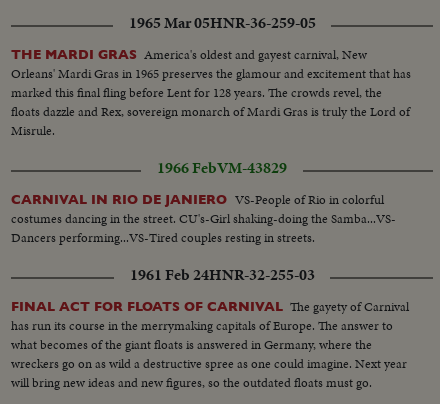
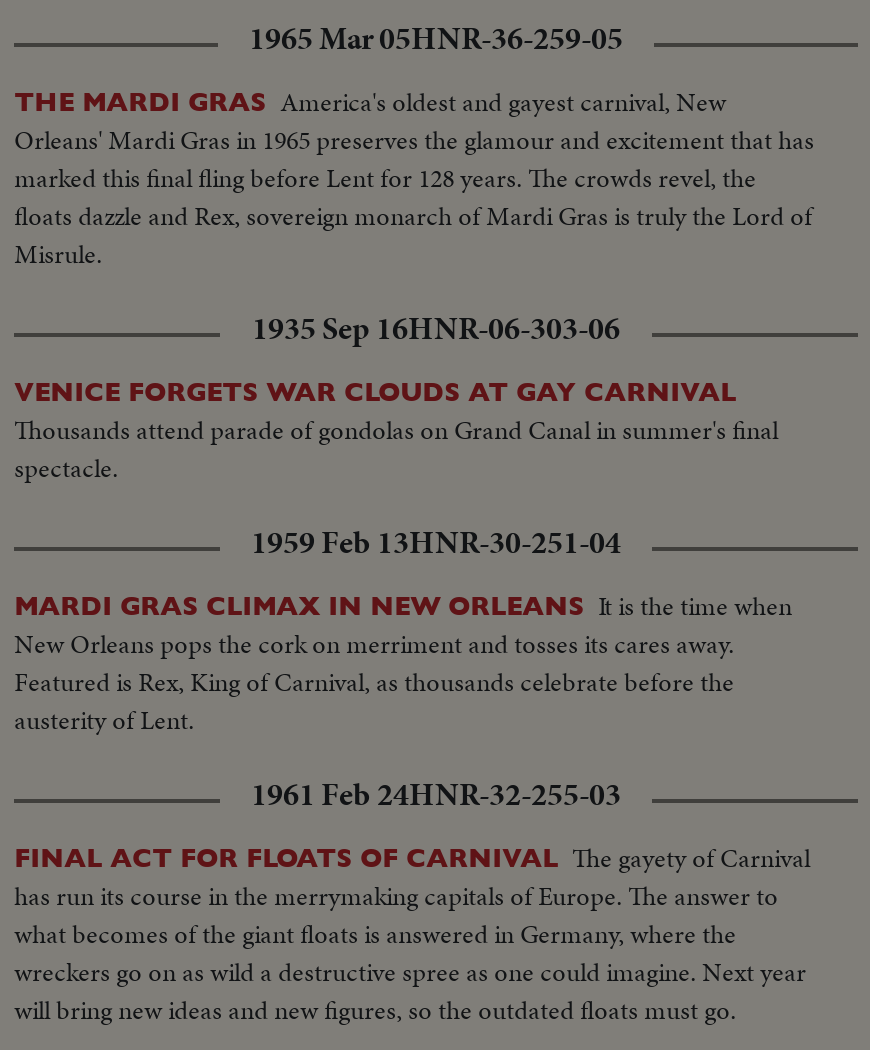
- 1966 FebVM-43829
- CARNIVAL IN RIO DE JANIERO VS-People of Rio in colorful
- costumes dancing in the street. CU's-Girl shaking-doing the Samba...VS-
- Dancers performing...VS-Tired couples resting in streets.
+ 1935 Sep 16HNR-06-303-06
+ VENICE FORGETS WAR CLOUDS AT GAY CARNIVAL
+ Thousands attend parade of gondolas on Grand Canal in summer's final
+ spectacle.
+ 1959 Feb 13HNR-30-251-04
+ MARDI GRAS CLIMAX IN NEW ORLEANS It is the time when
+ New Orleans pops the cork on merriment and tosses its cares away.
+ Featured is Rex, King of Carnival, as thousands celebrate before the
+ austerity of Lent.
